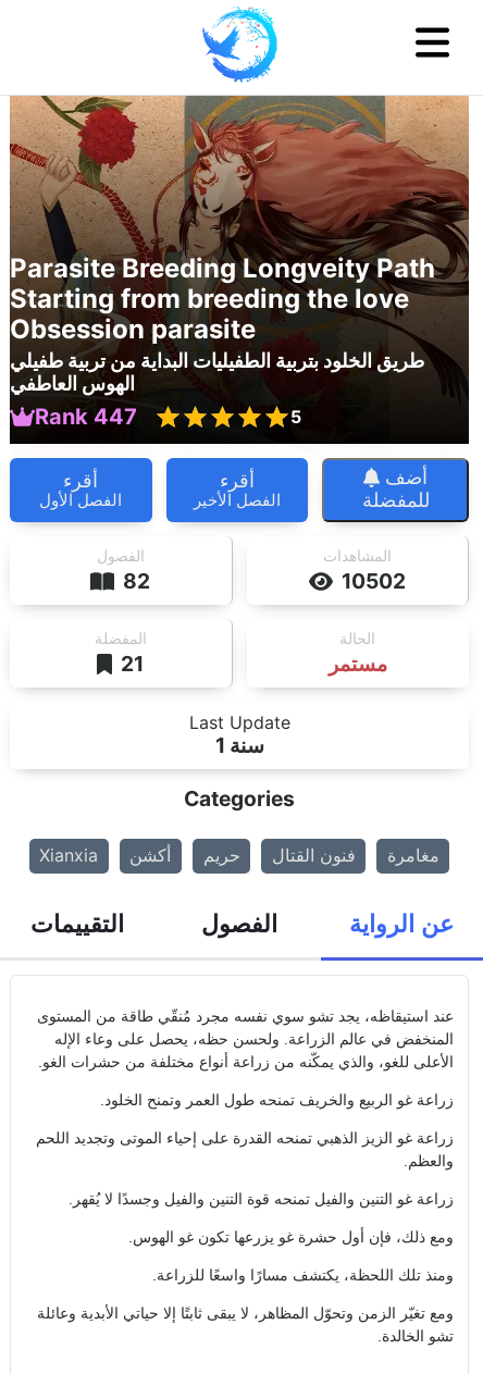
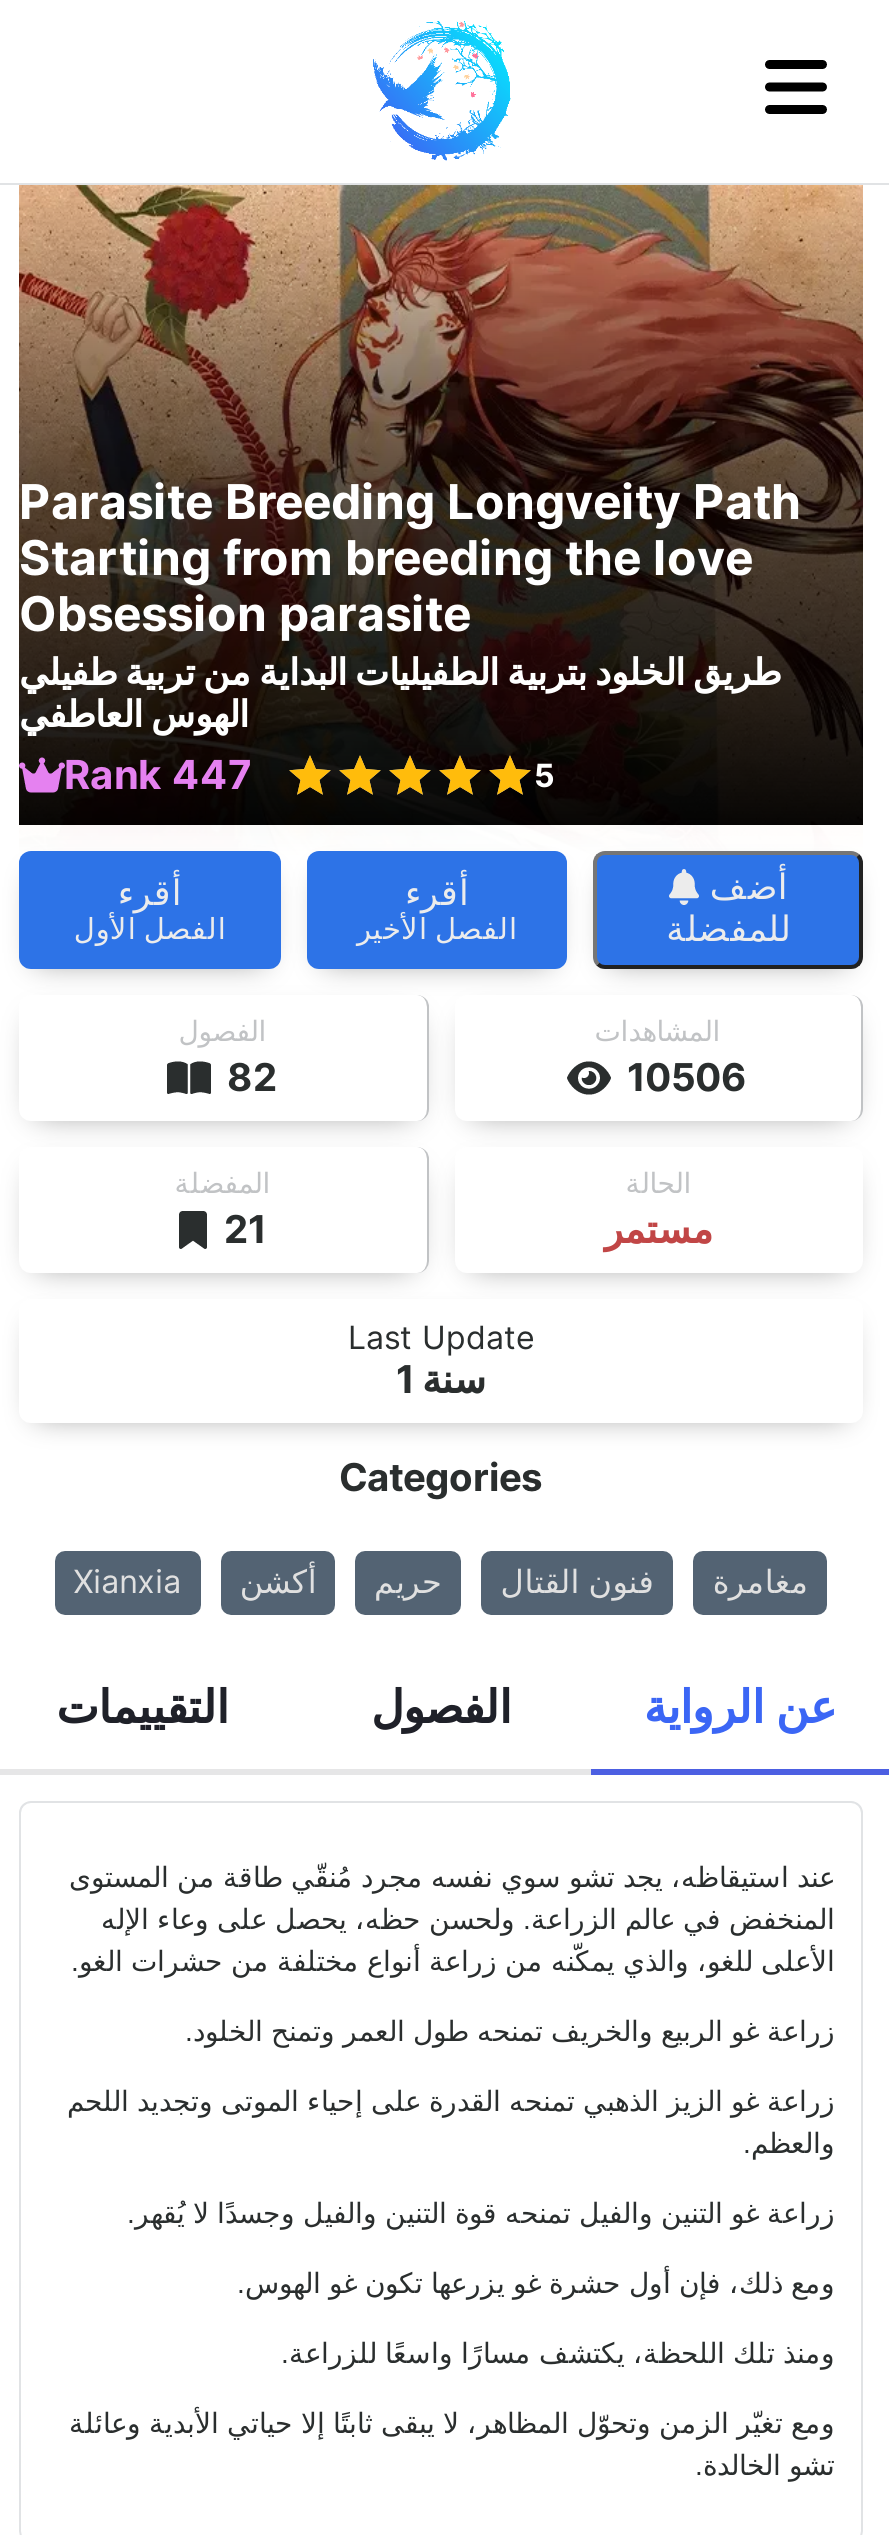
- 10502
+ 10506
